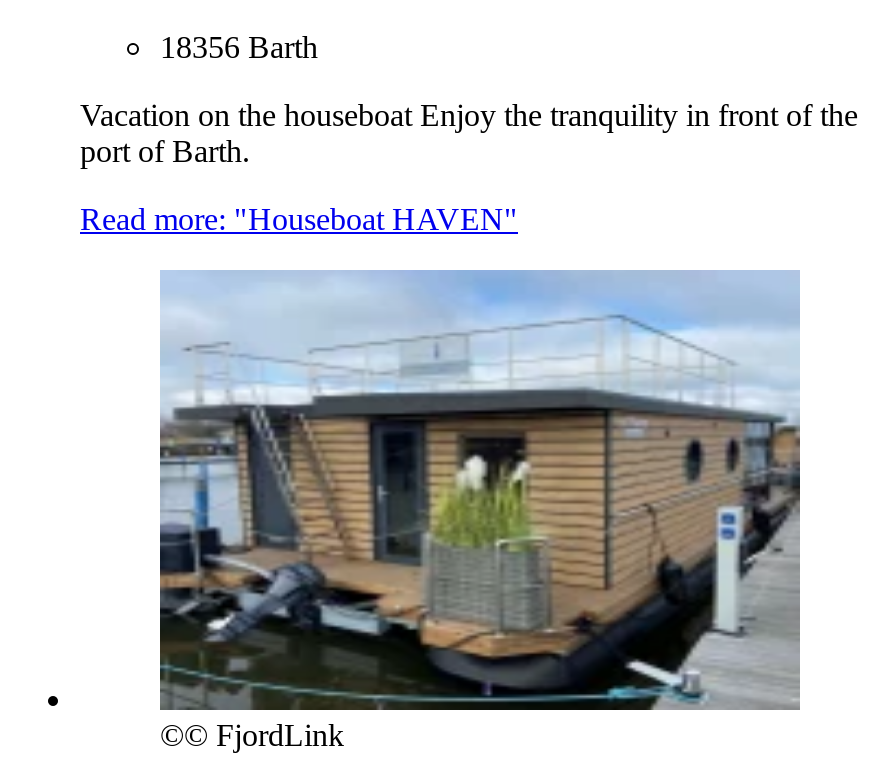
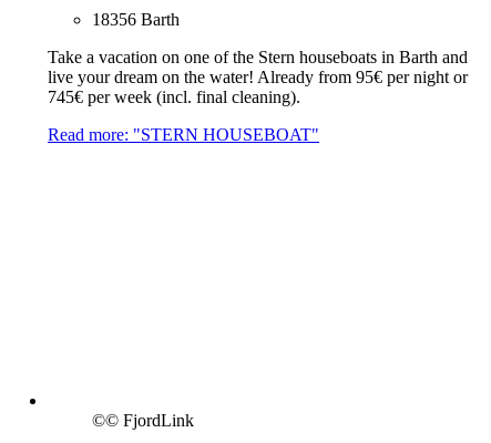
- Vacation on the houseboat Enjoy the tranquility in front of the
- port of Barth.
+ Take a vacation on one of the Stern houseboats in Barth and
+ live your dream on the water! Already from 95€ per night or
+ 745€ per week (incl. final cleaning).

- Read more: "Houseboat HAVEN"
+ Read more: "STERN HOUSEBOAT"

- [image]
